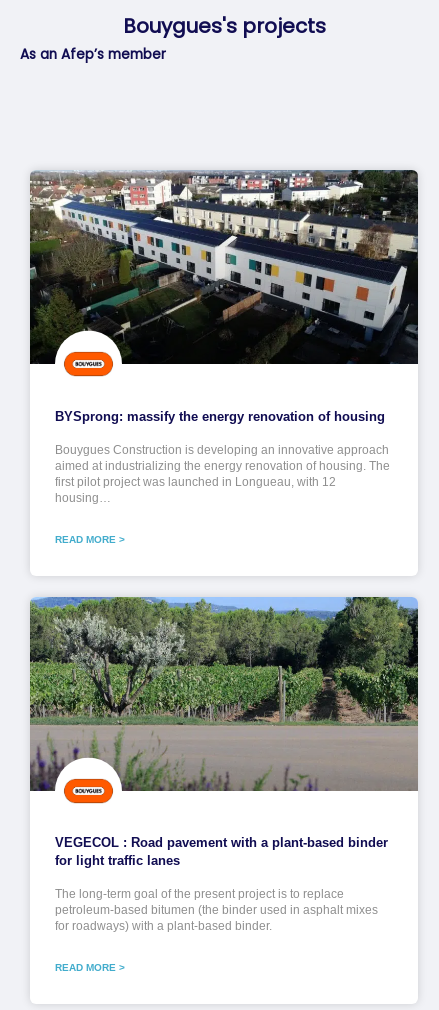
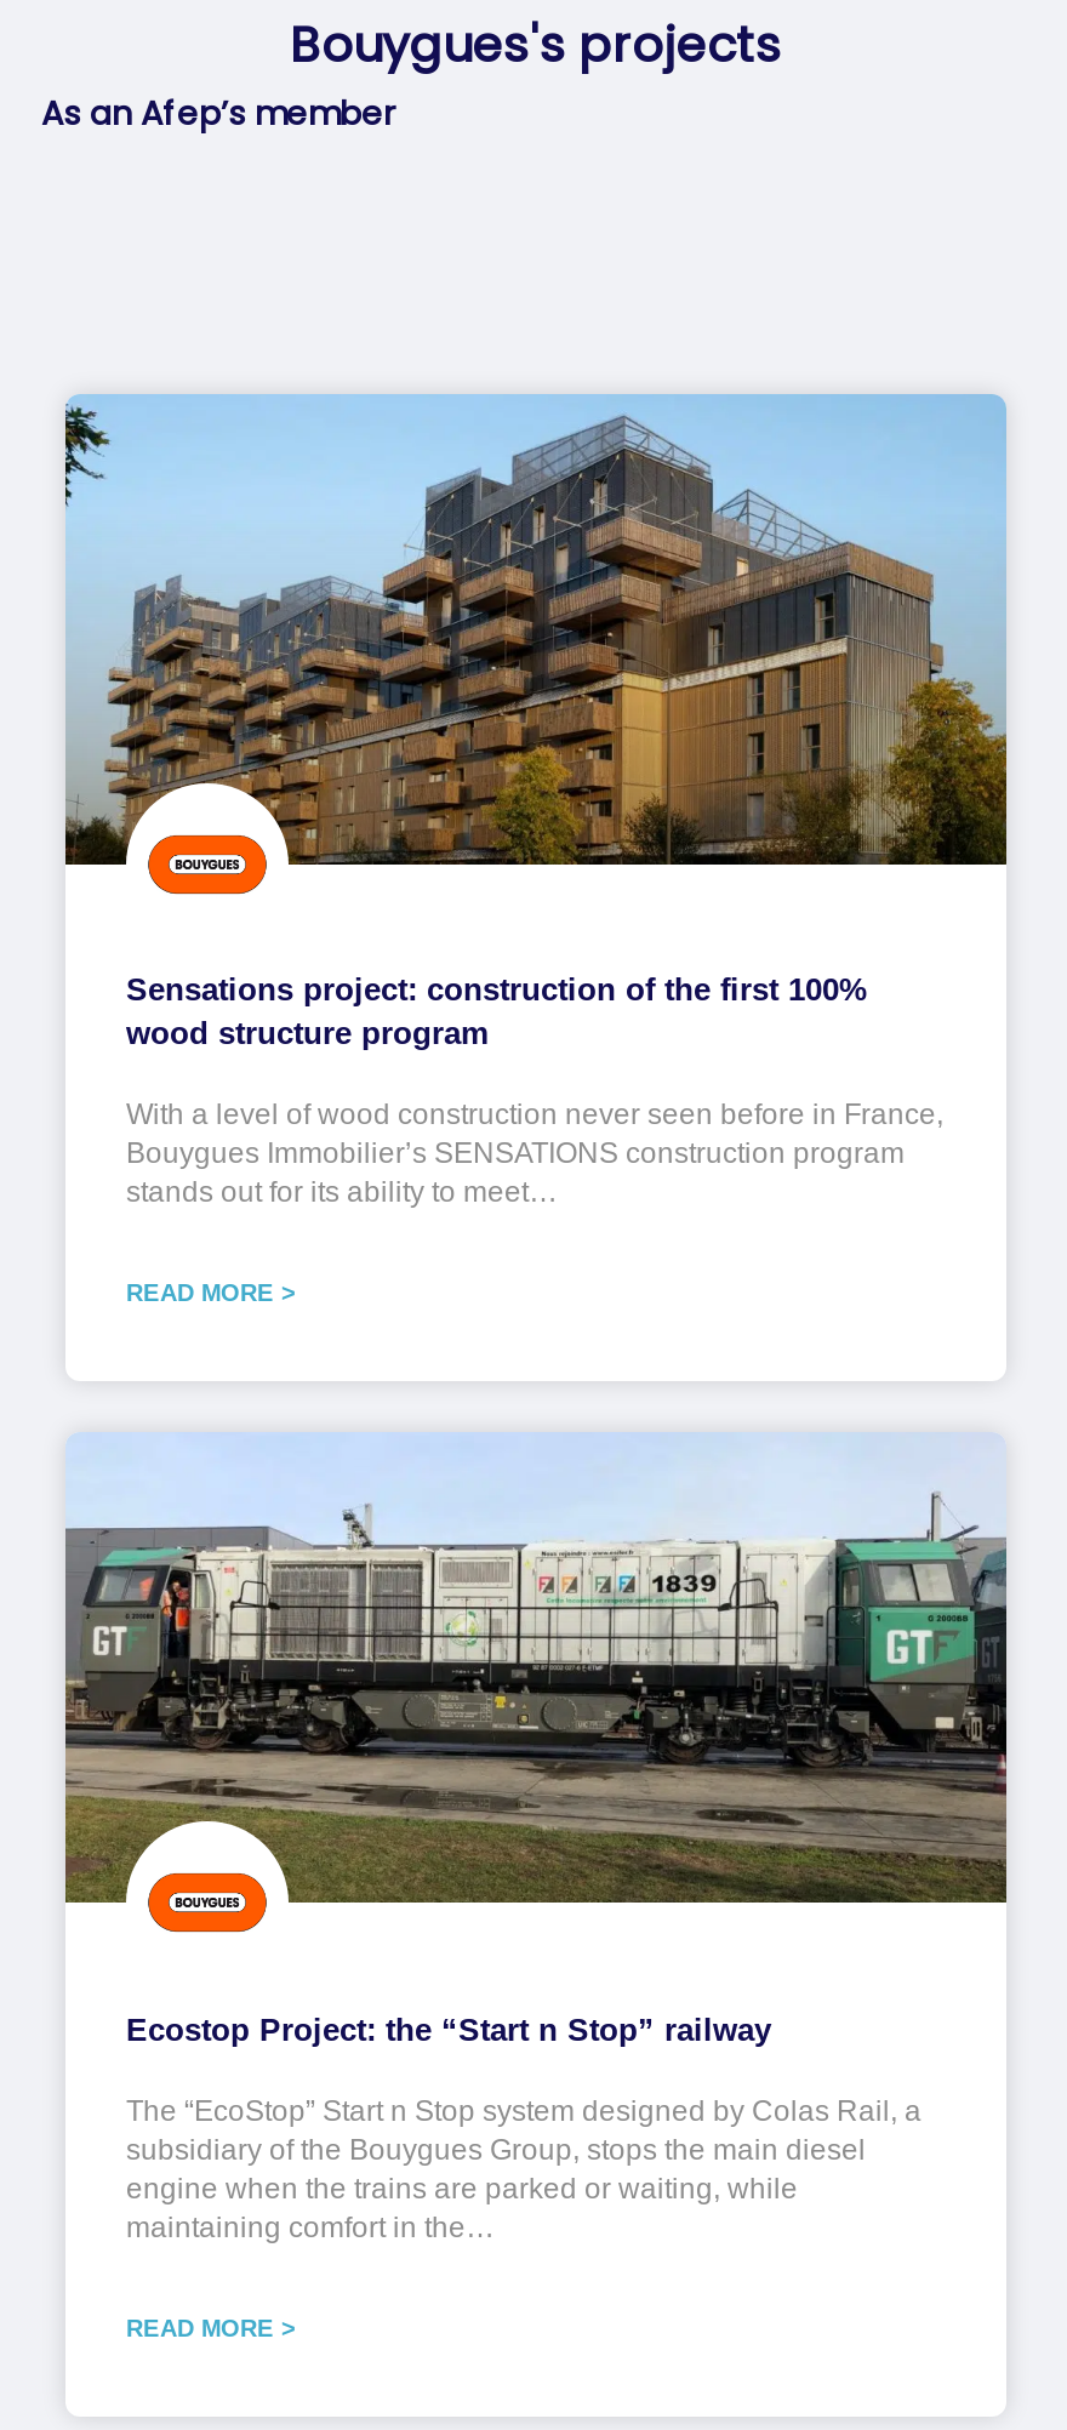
- [image]
+ [image]

- BYSprong: massify the energy renovation of housing
+ Sensations project: construction of the first 100%
+ wood structure program

- Bouygues Construction is developing an innovative approach
- aimed at industrializing the energy renovation of housing. The
- first pilot project was launched in Longueau, with 12
- housing…
+ With a level of wood construction never seen before in France,
+ Bouygues Immobilier’s SENSATIONS construction program
+ stands out for its ability to meet…

- [image]
+ [image]

- VEGECOL : Road pavement with a plant-based binder
- for light traffic lanes
+ Ecostop Project: the “Start n Stop” railway

- The long-term goal of the present project is to replace
- petroleum-based bitumen (the binder used in asphalt mixes
- for roadways) with a plant-based binder.
+ The “EcoStop” Start n Stop system designed by Colas Rail, a
+ subsidiary of the Bouygues Group, stops the main diesel
+ engine when the trains are parked or waiting, while
+ maintaining comfort in the…
